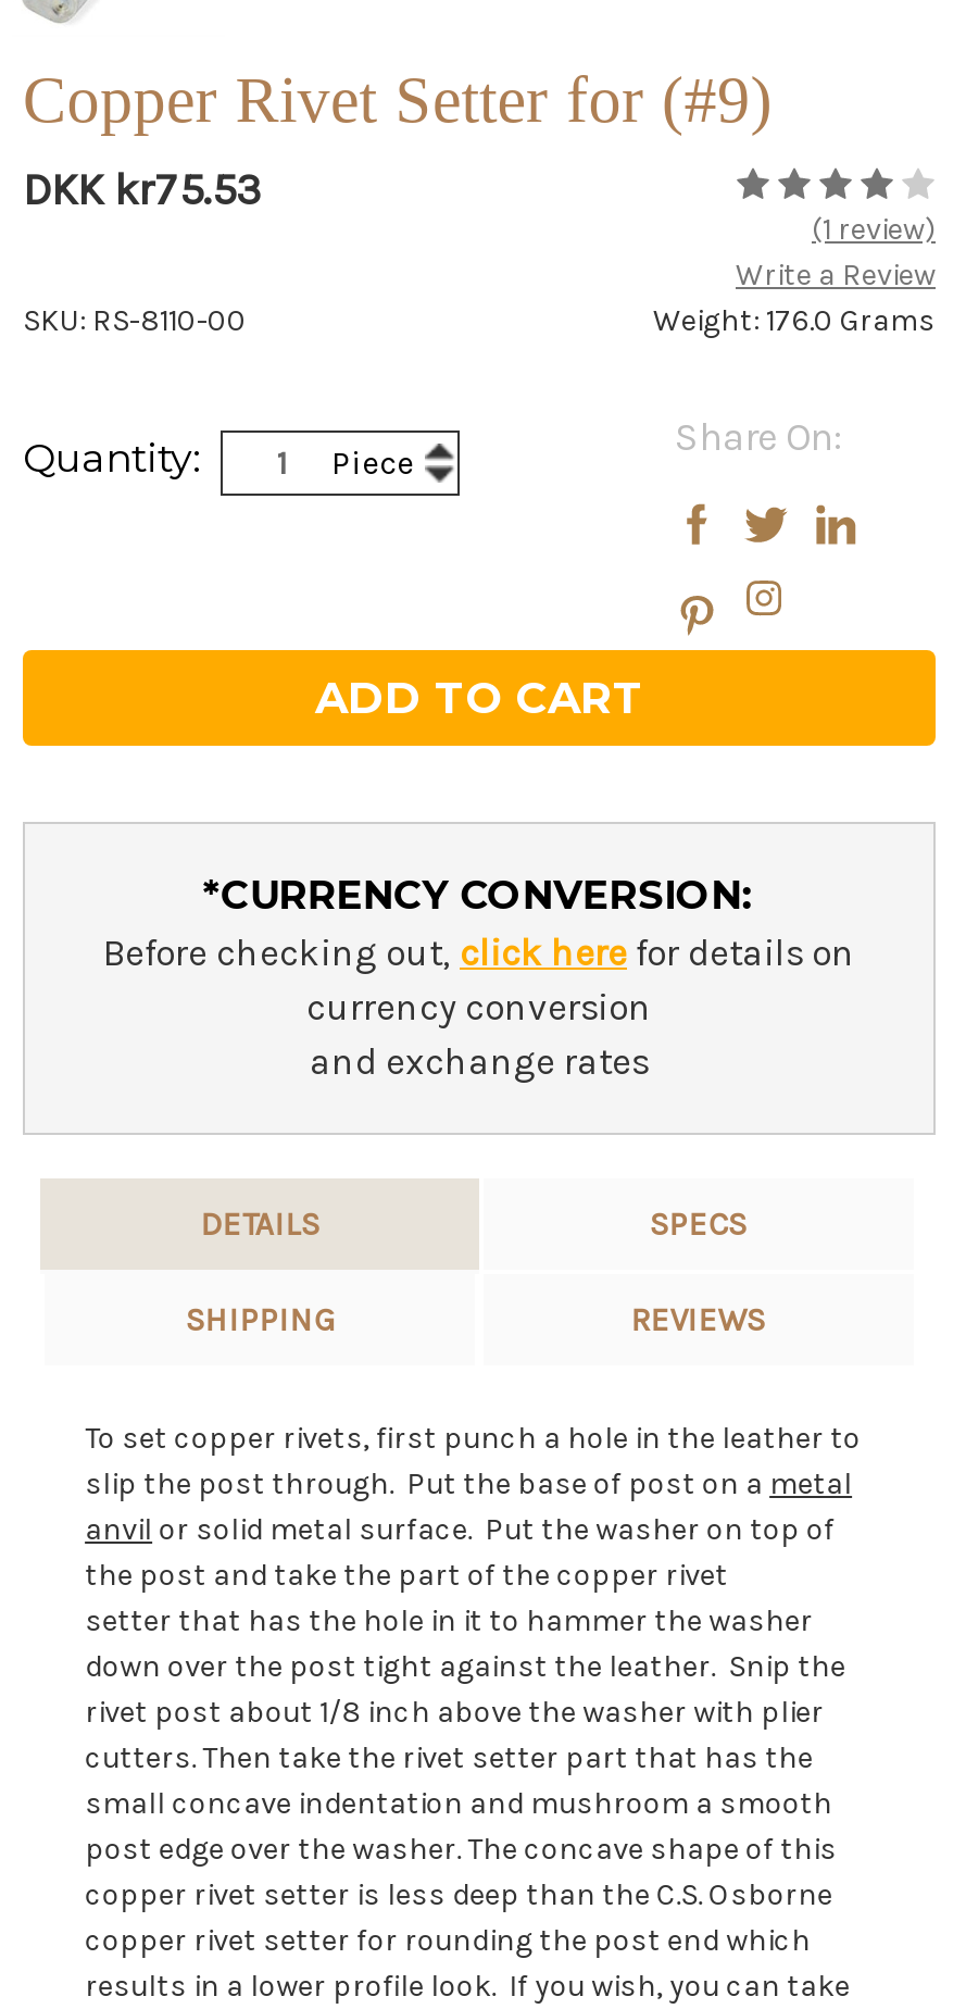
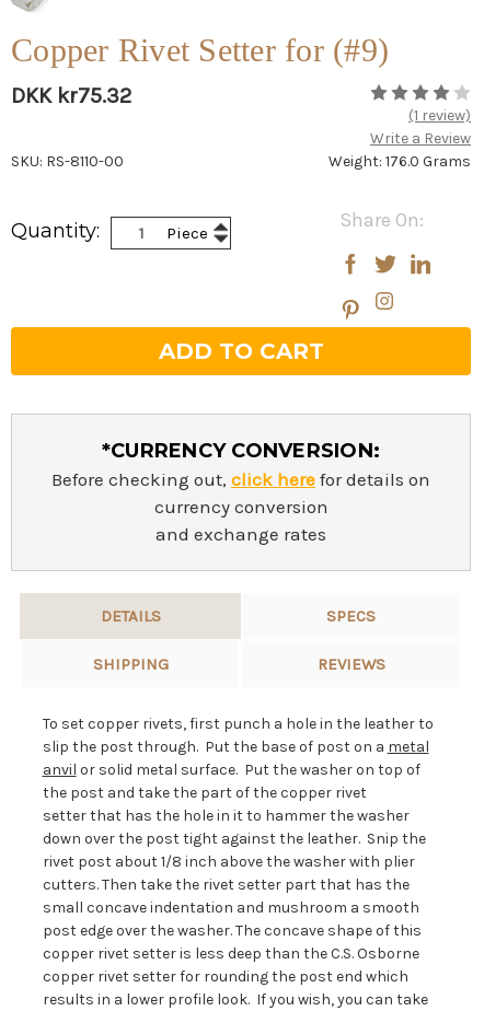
- DKK kr75.53
+ DKK kr75.32
